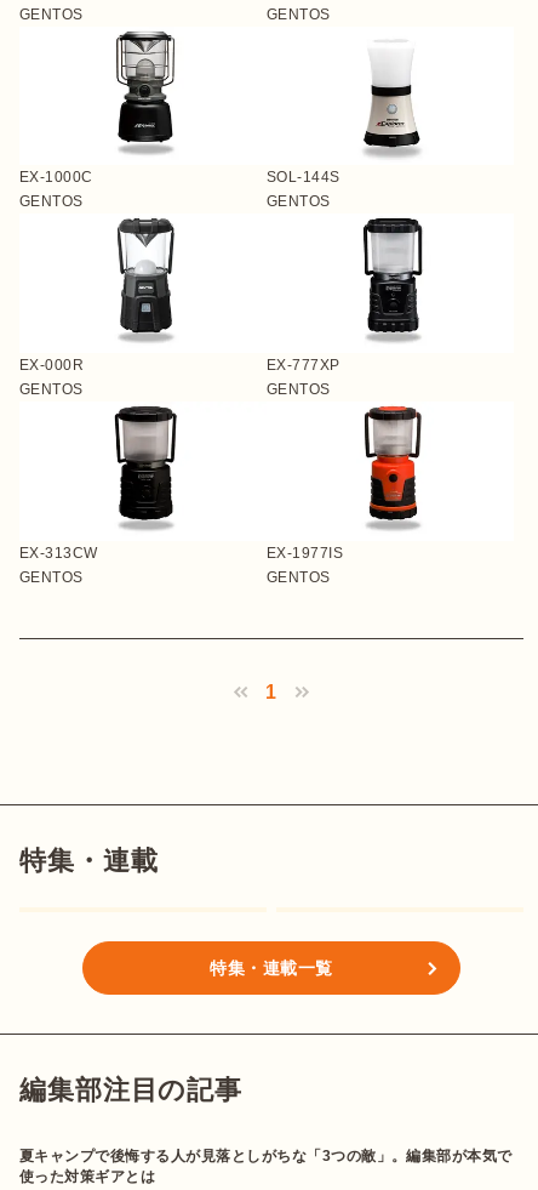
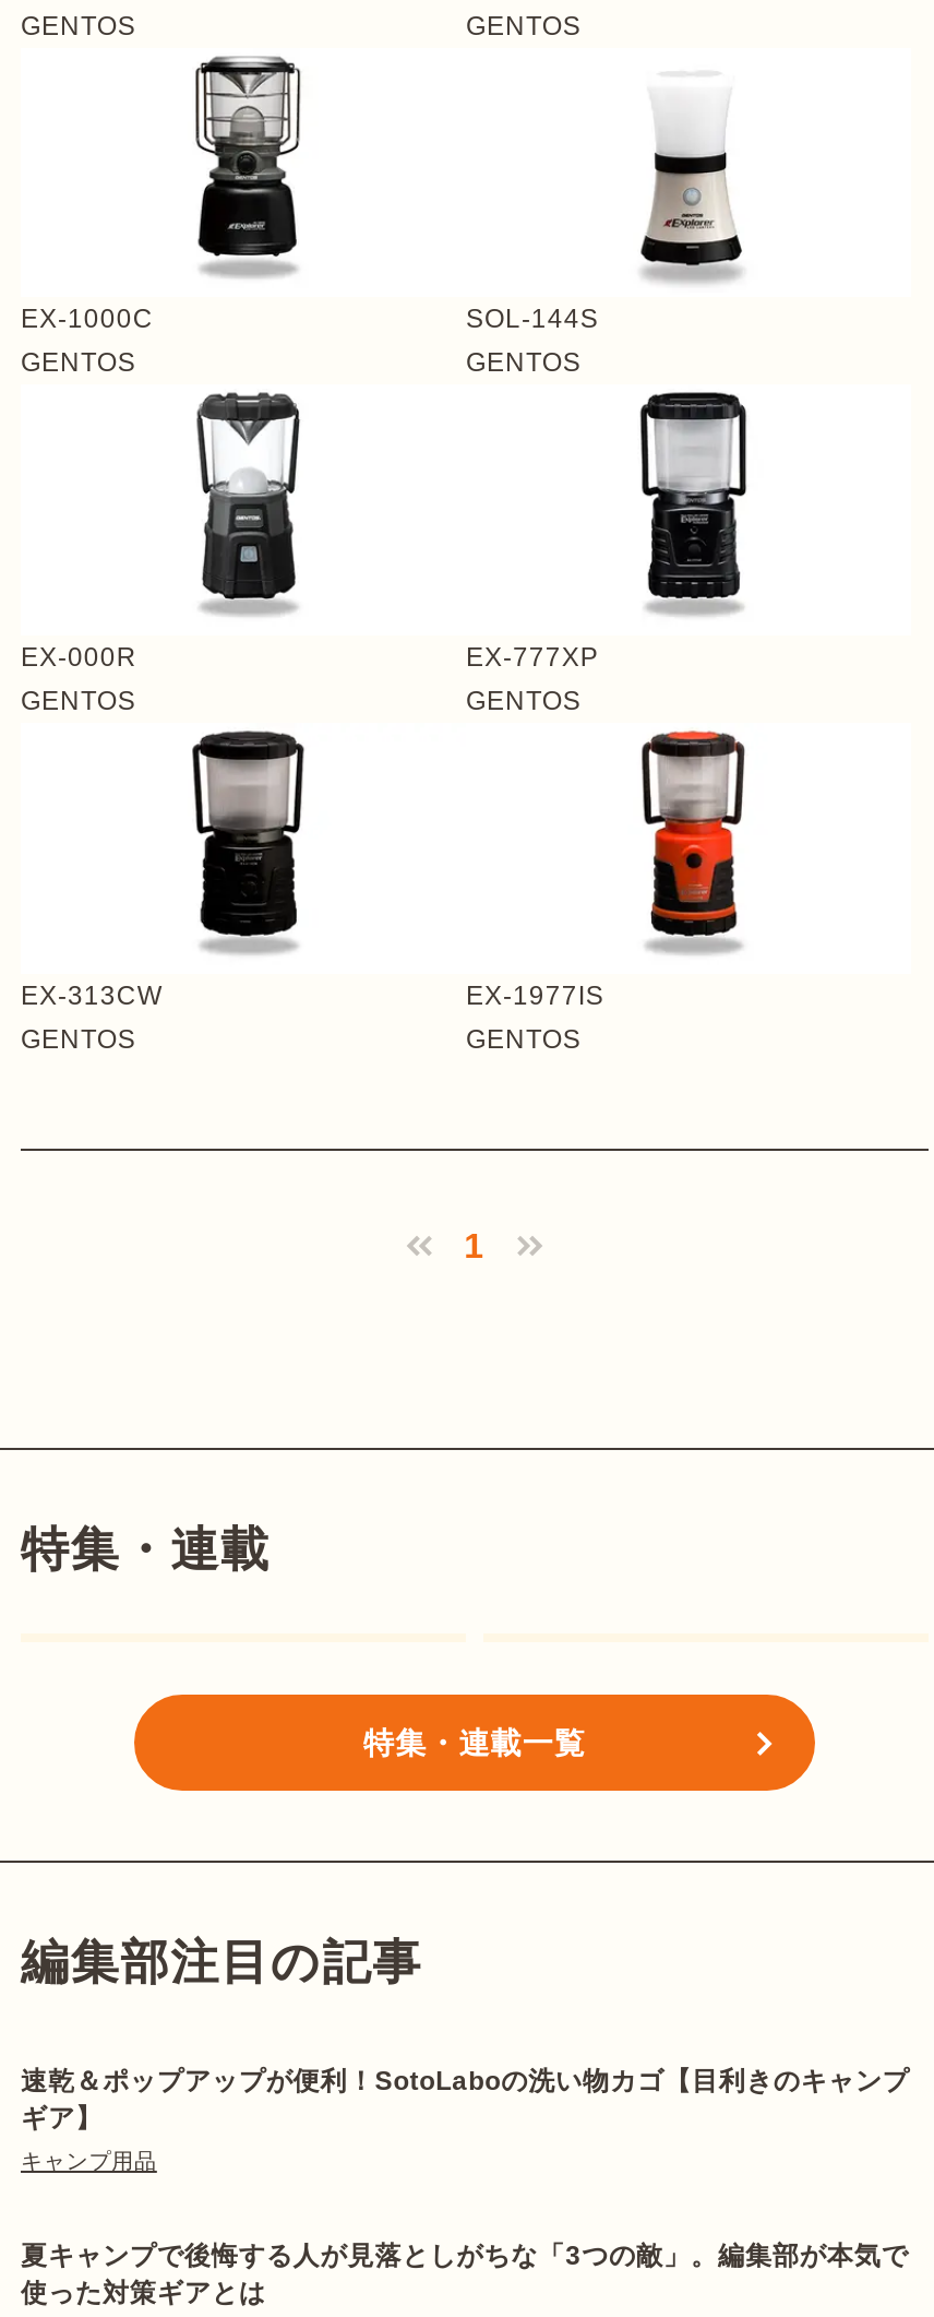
+ 速乾＆ポップアップが便利！SotoLaboの洗い物カゴ【目利きのキャンプ
+ ギア】
+ キャンプ用品
